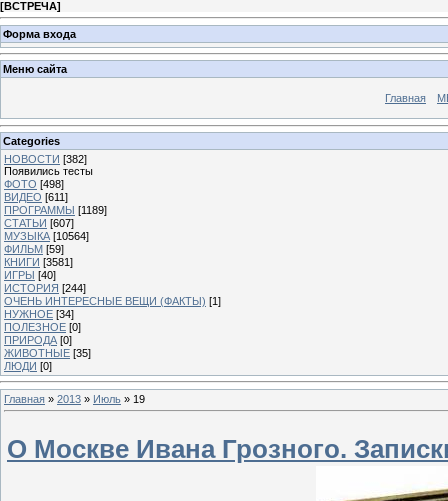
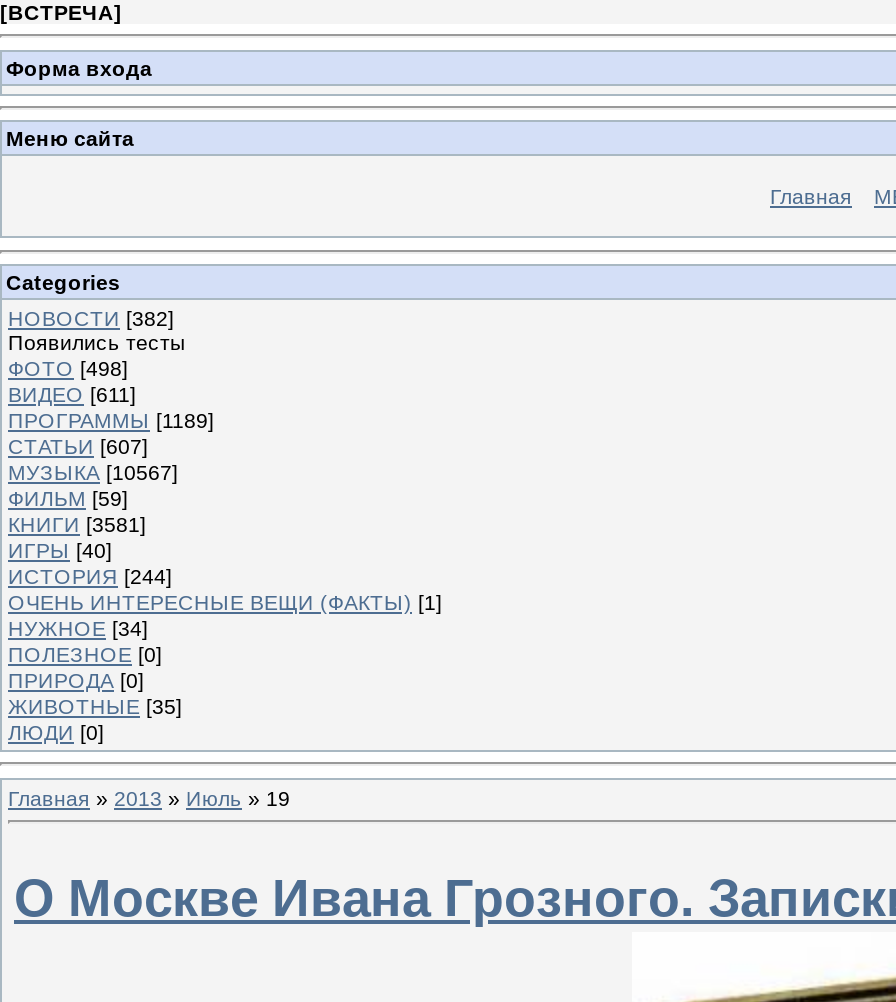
- МУЗЫКА [10564]
+ МУЗЫКА [10567]
